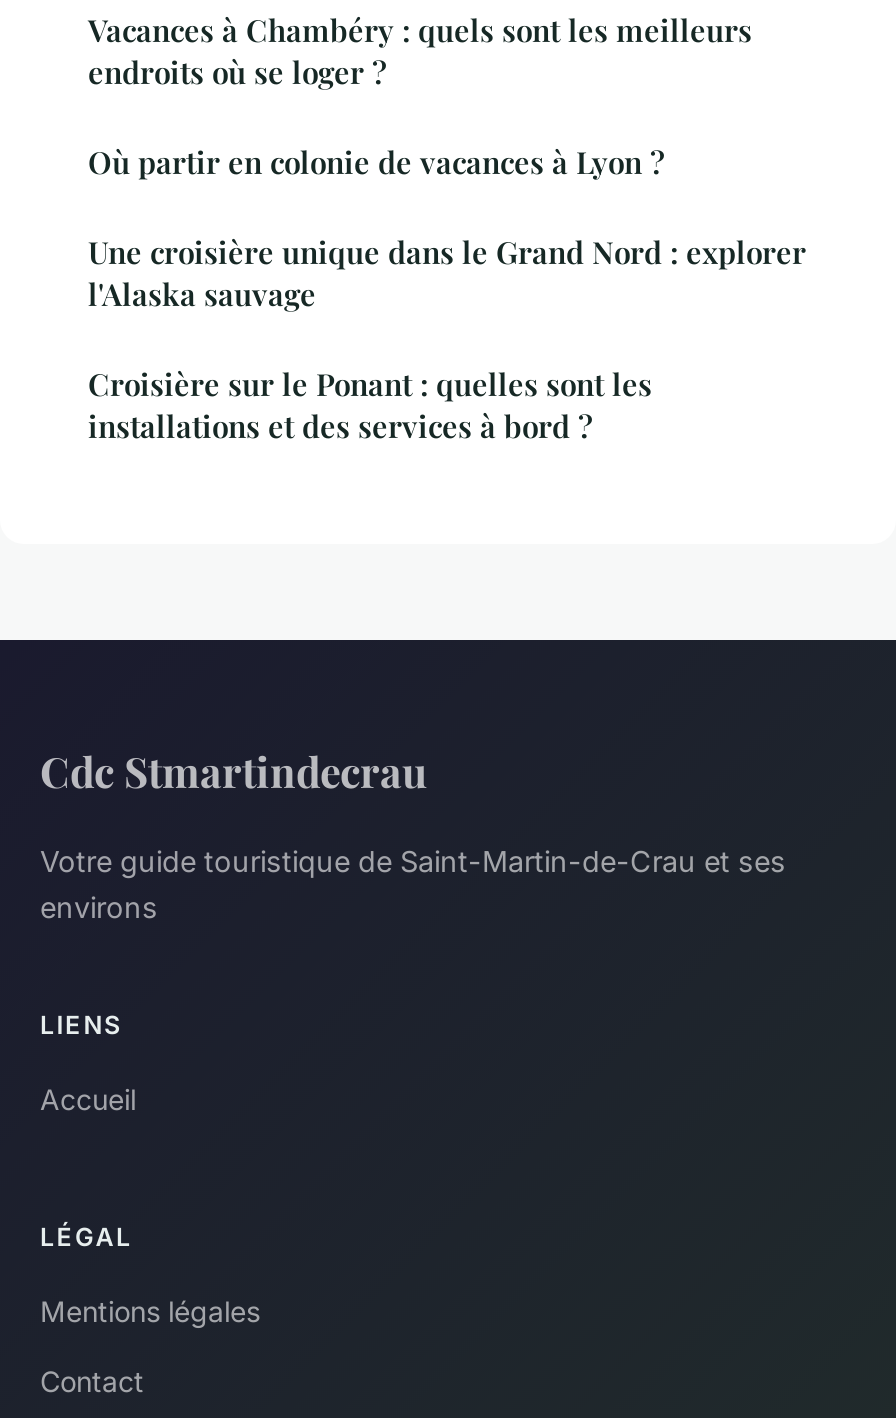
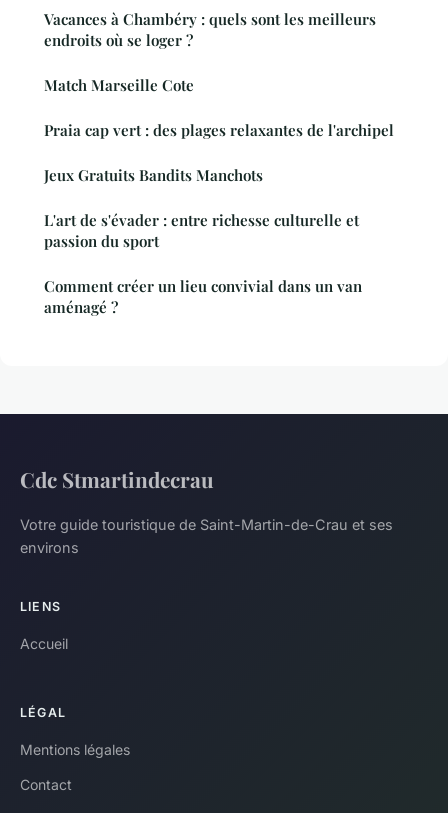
- Où partir en colonie de vacances à Lyon ?
- Une croisière unique dans le Grand Nord : explorer
- l'Alaska sauvage
- Croisière sur le Ponant : quelles sont les
- installations et des services à bord ?
+ Match Marseille Cote
+ Praia cap vert : des plages relaxantes de l'archipel
+ Jeux Gratuits Bandits Manchots
+ L'art de s'évader : entre richesse culturelle et
+ passion du sport
+ Comment créer un lieu convivial dans un van
+ aménagé ?
